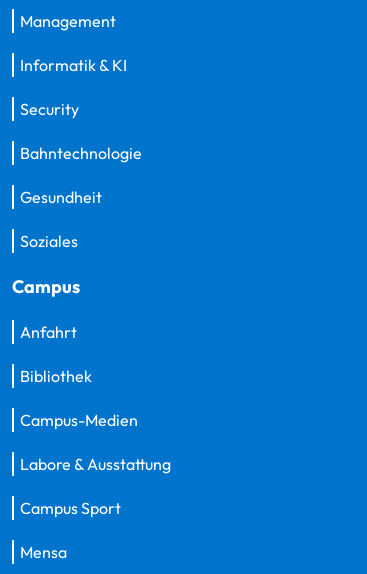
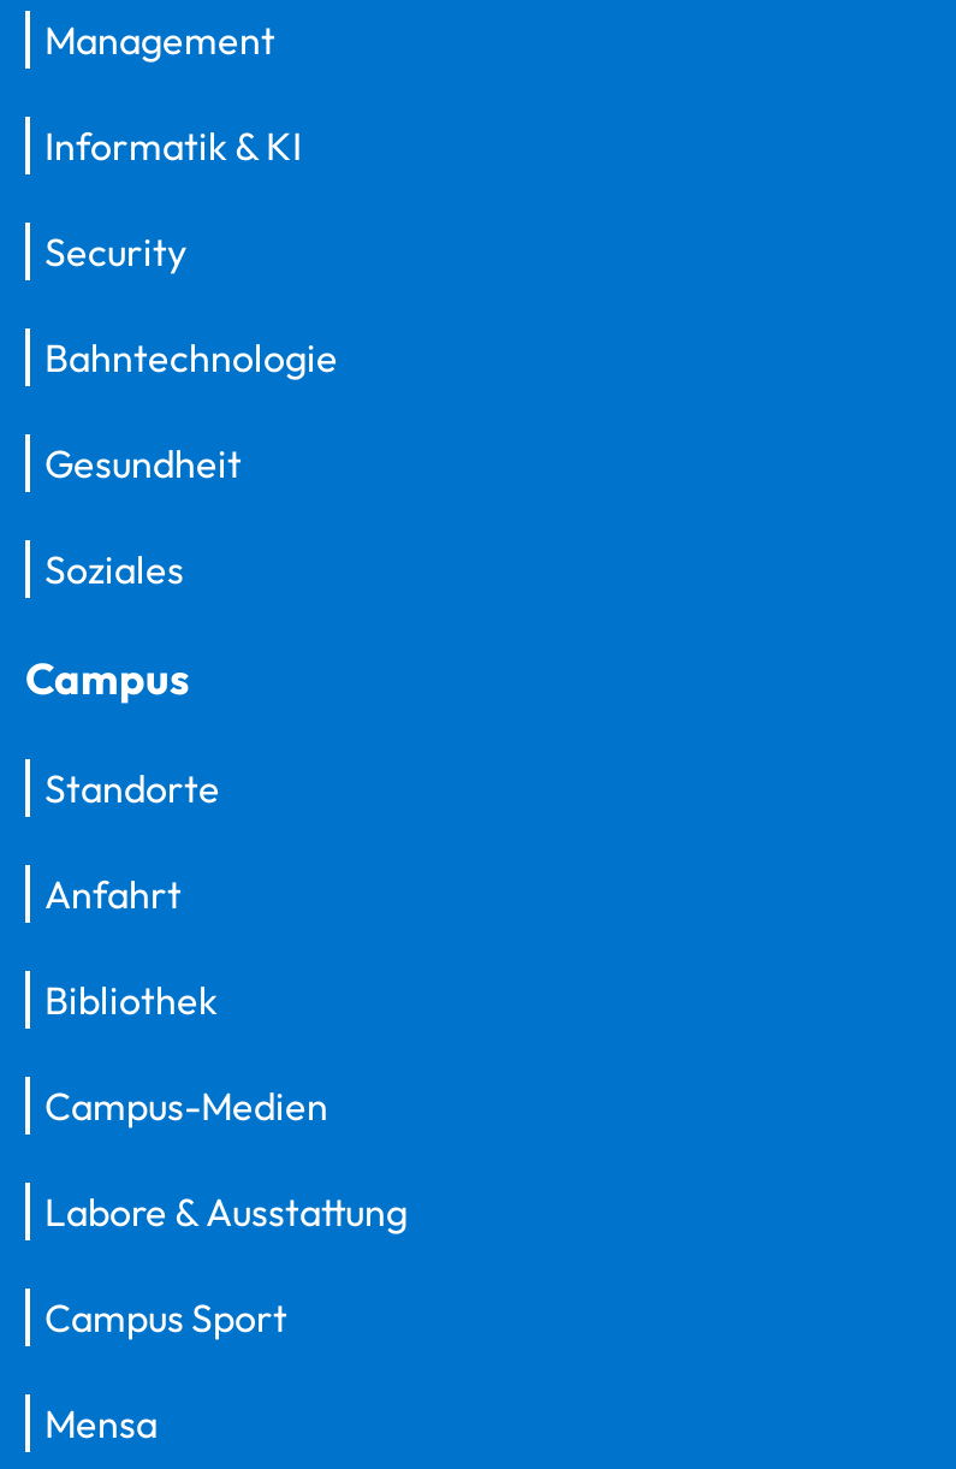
+ Standorte
